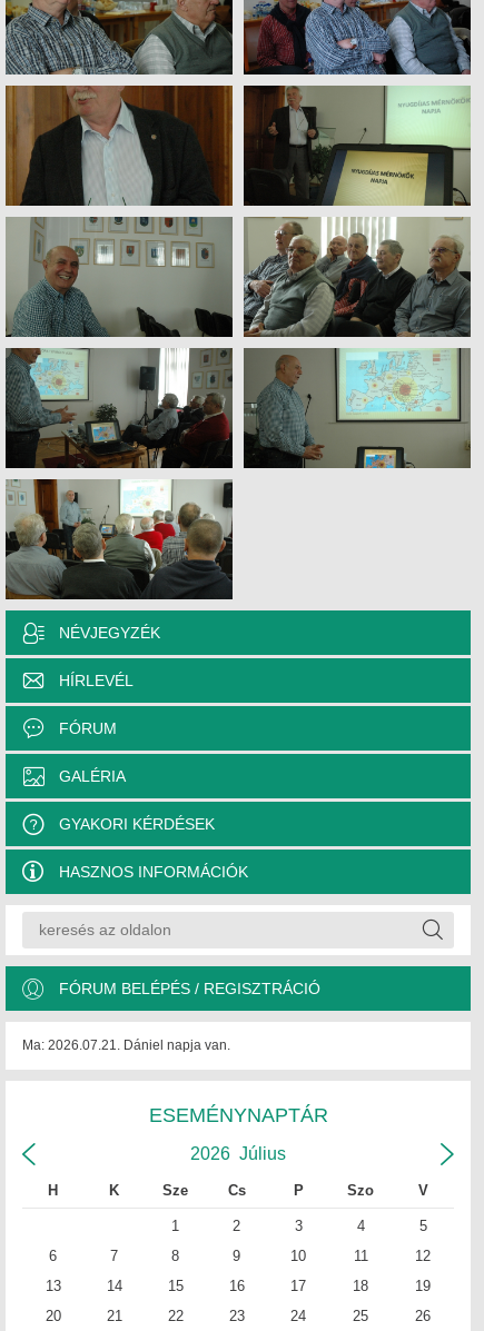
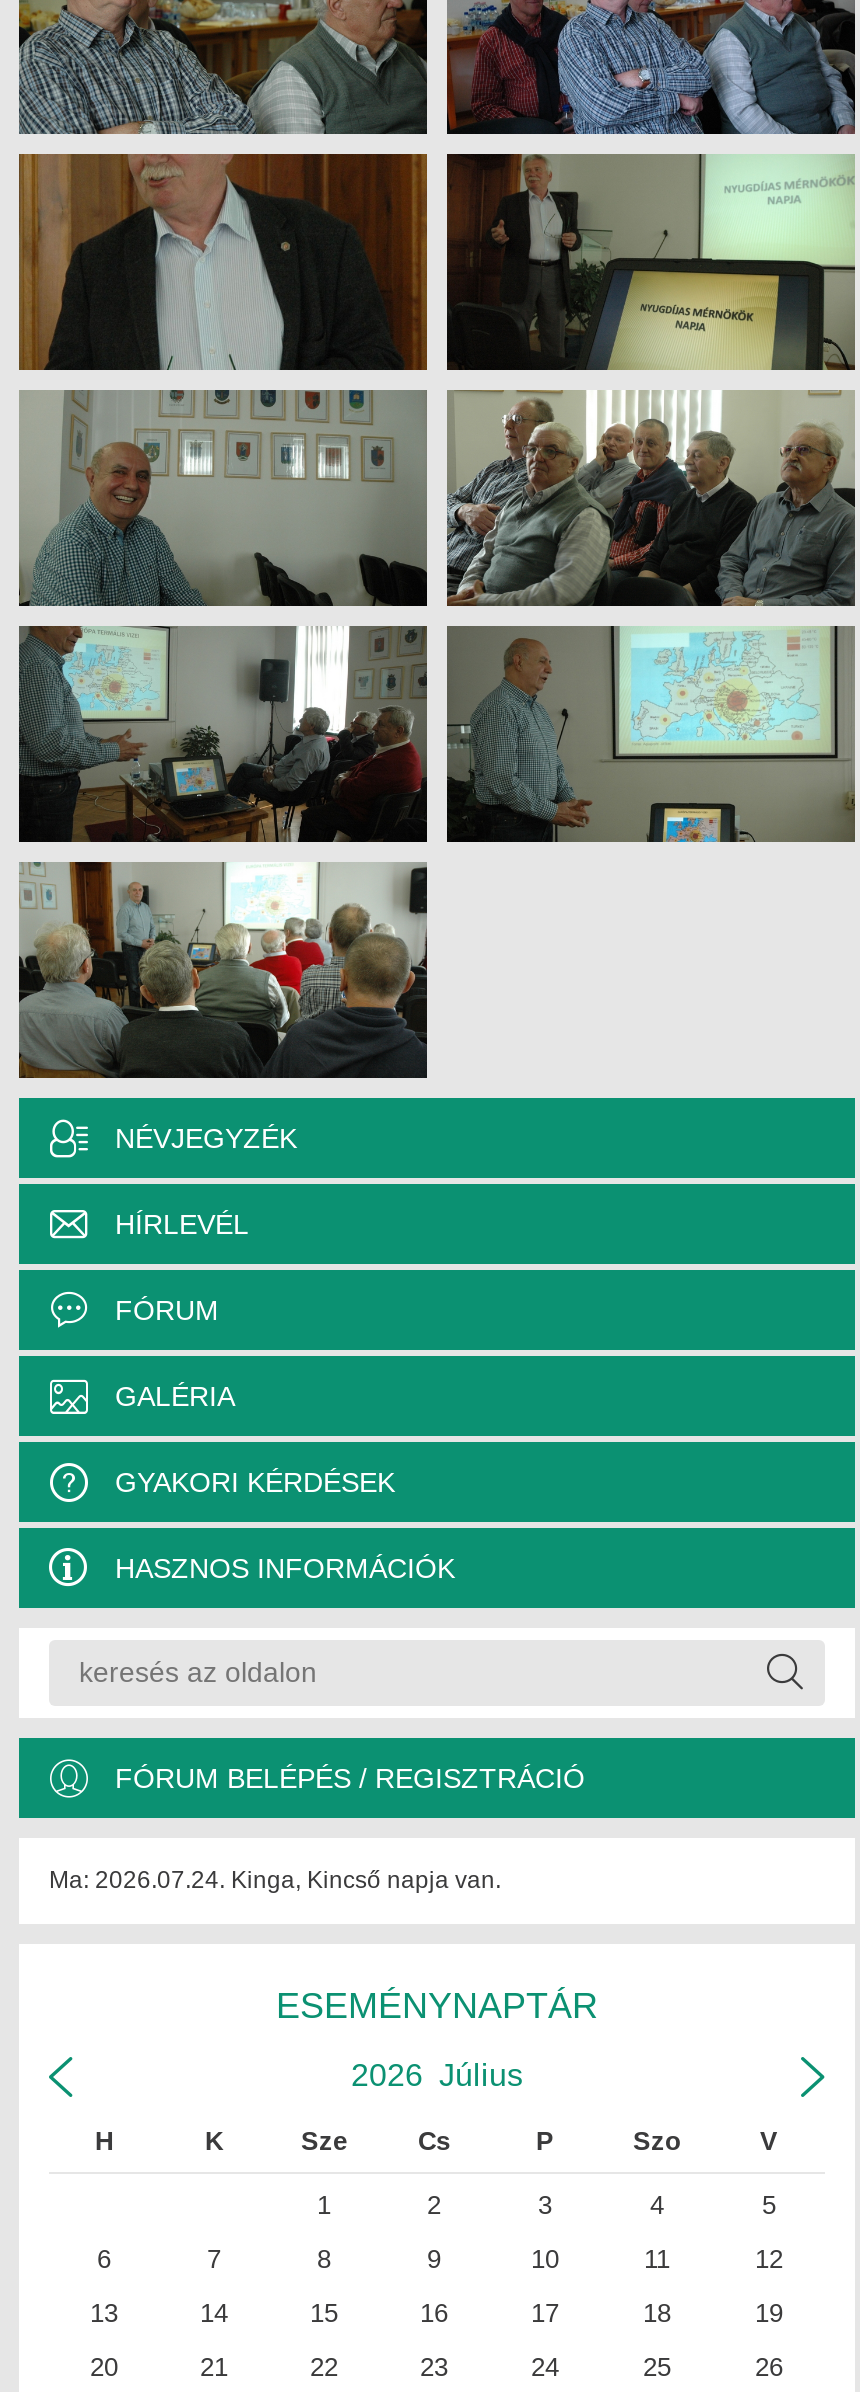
- Ma: 2026.07.21. Dániel napja van.
+ Ma: 2026.07.24. Kinga, Kincső napja van.
